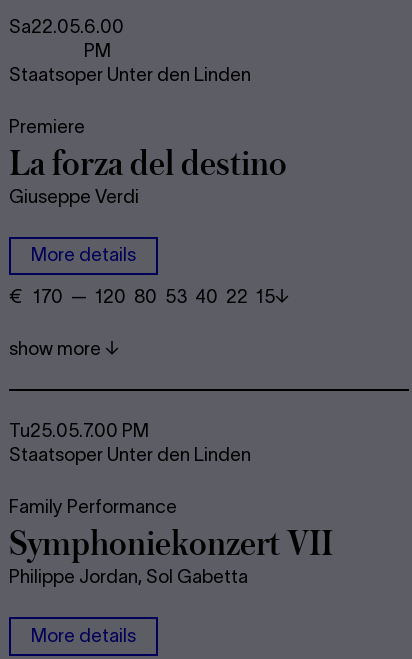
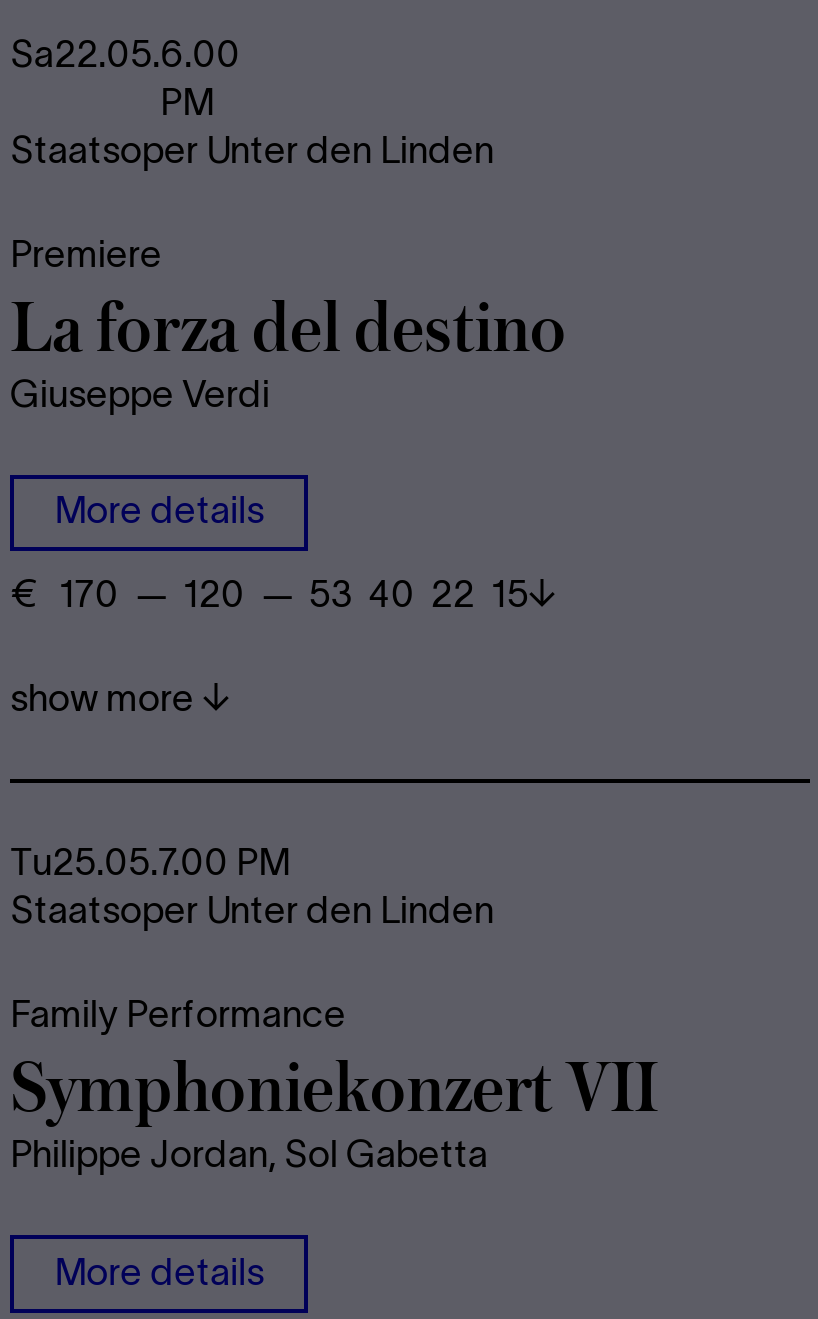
- €170 — 120 80 53 40 22 15
+ €170 — 120 — 53 40 22 15
